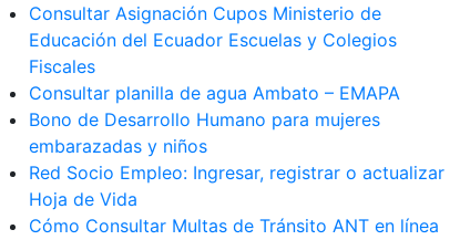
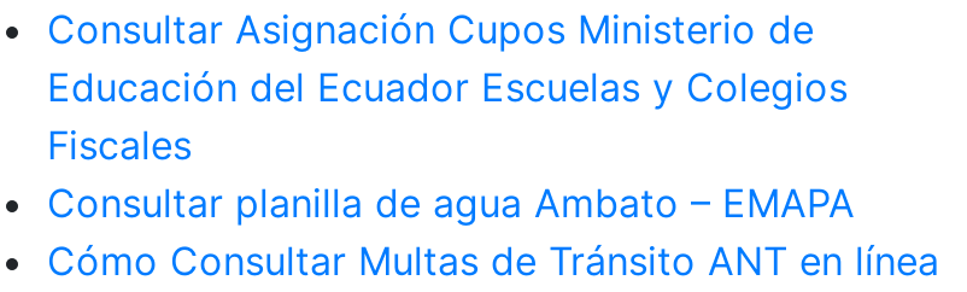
- Bono de Desarrollo Humano para mujeres
- embarazadas y niños
- Red Socio Empleo: Ingresar, registrar o actualizar
- Hoja de Vida
